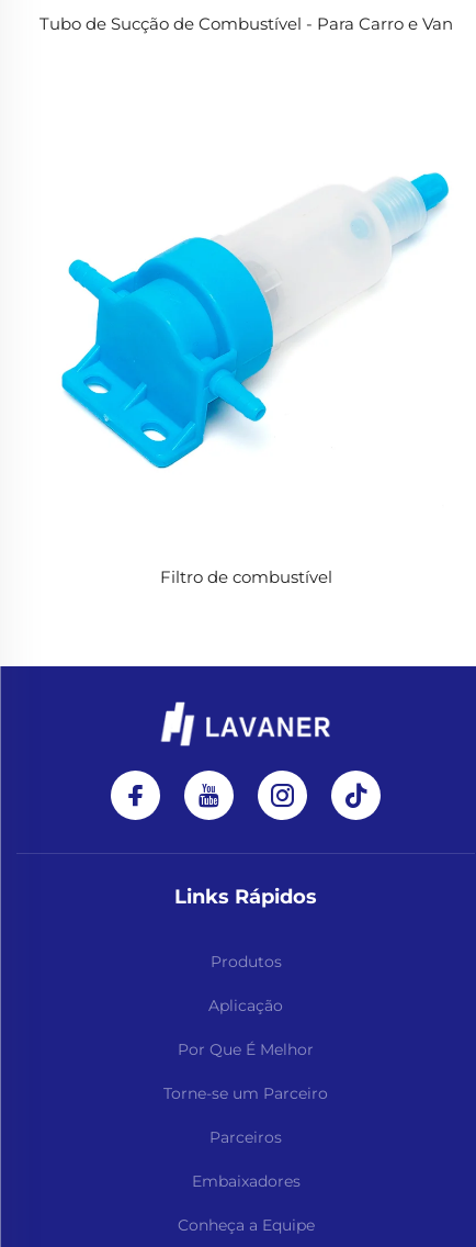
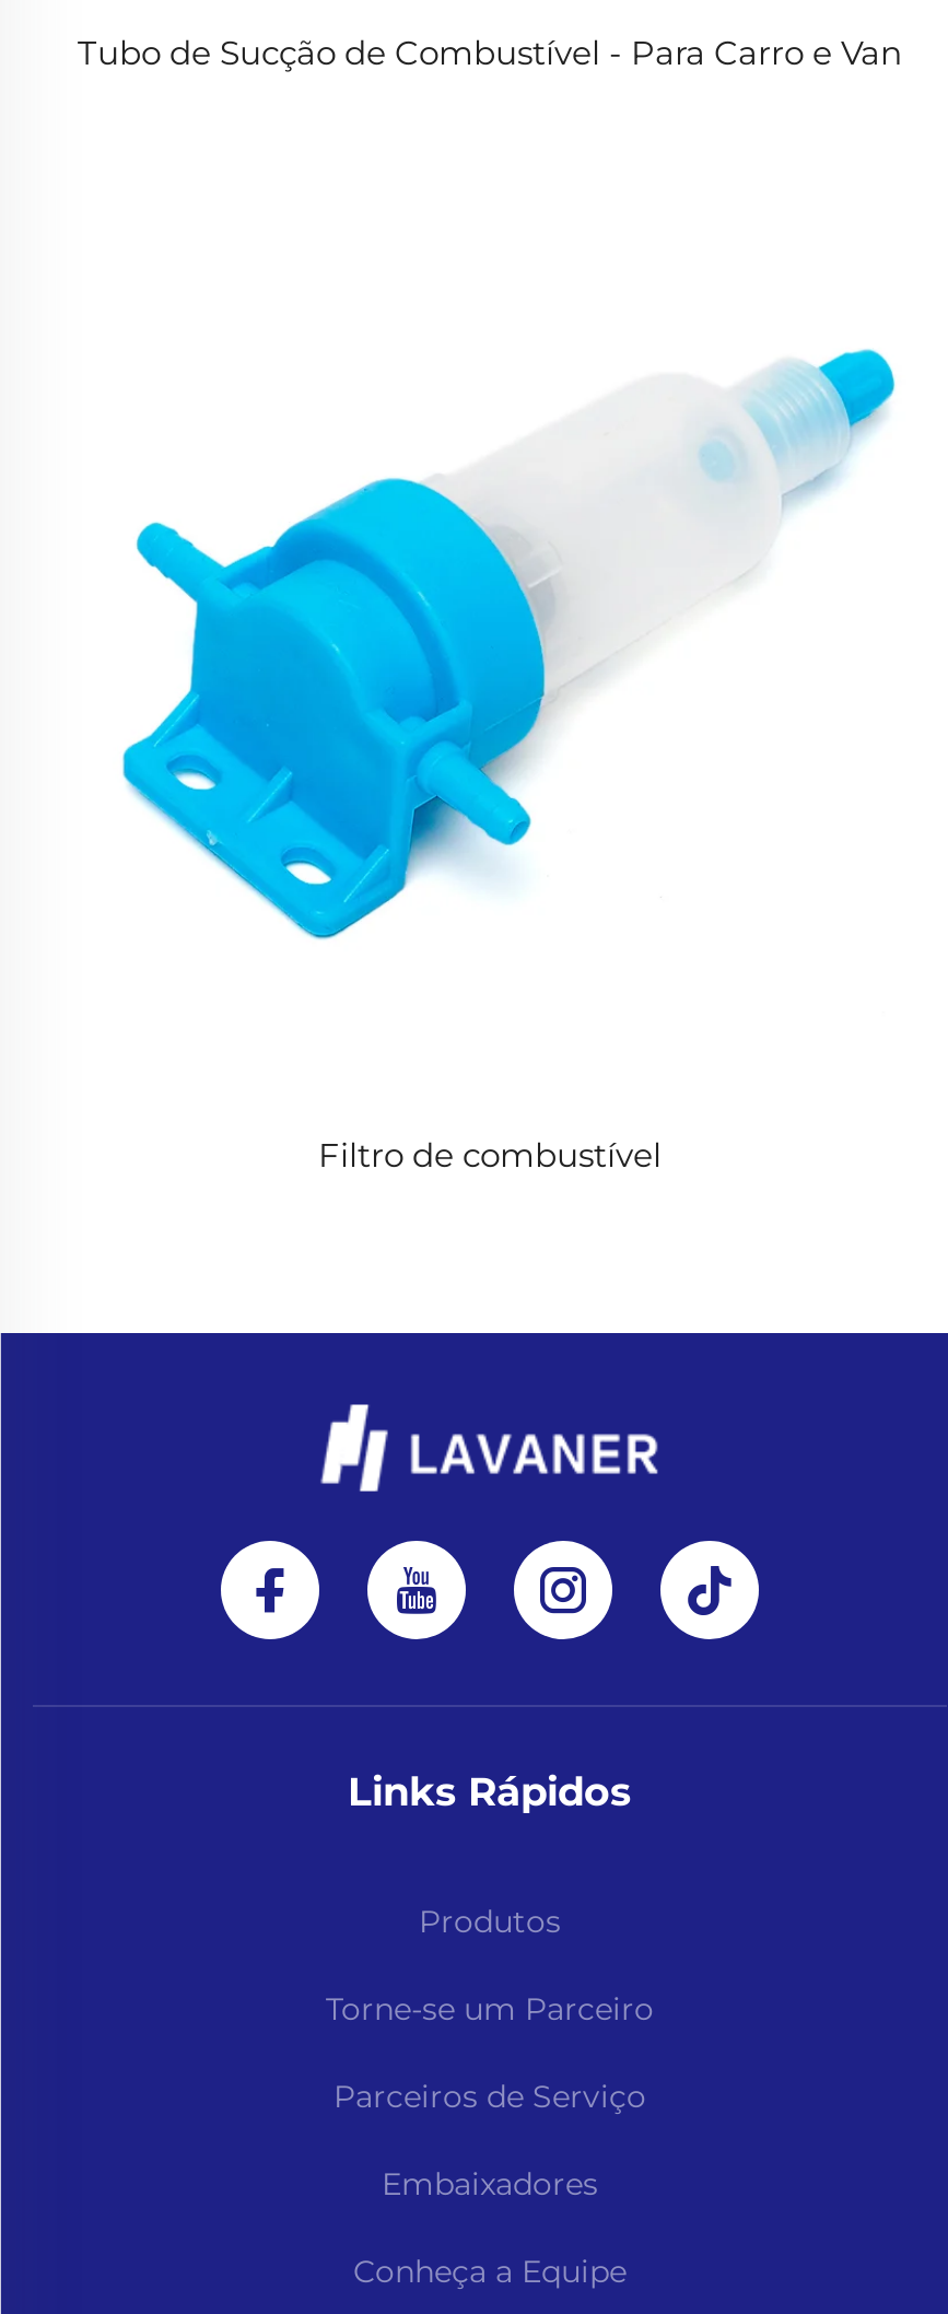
- Aplicação
- Por Que É Melhor

- Parceiros
+ Parceiros de Serviço
